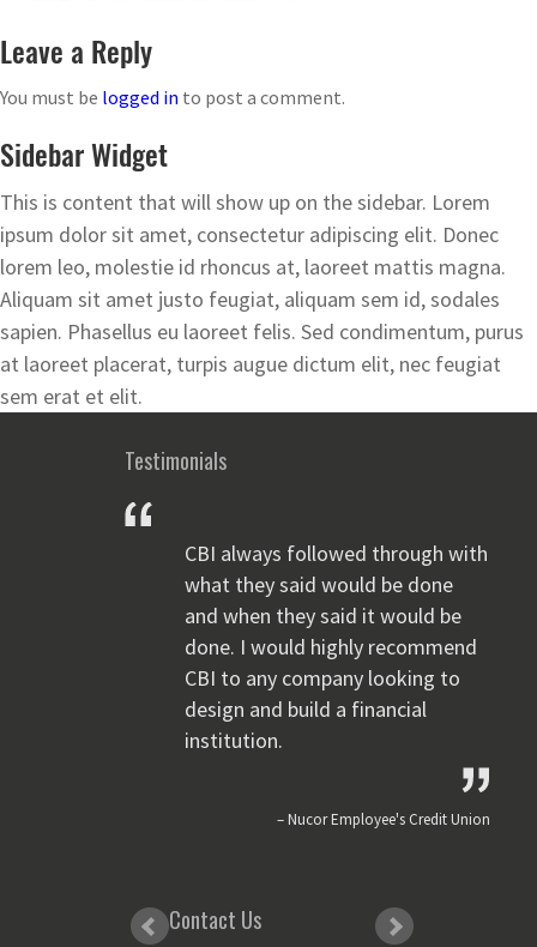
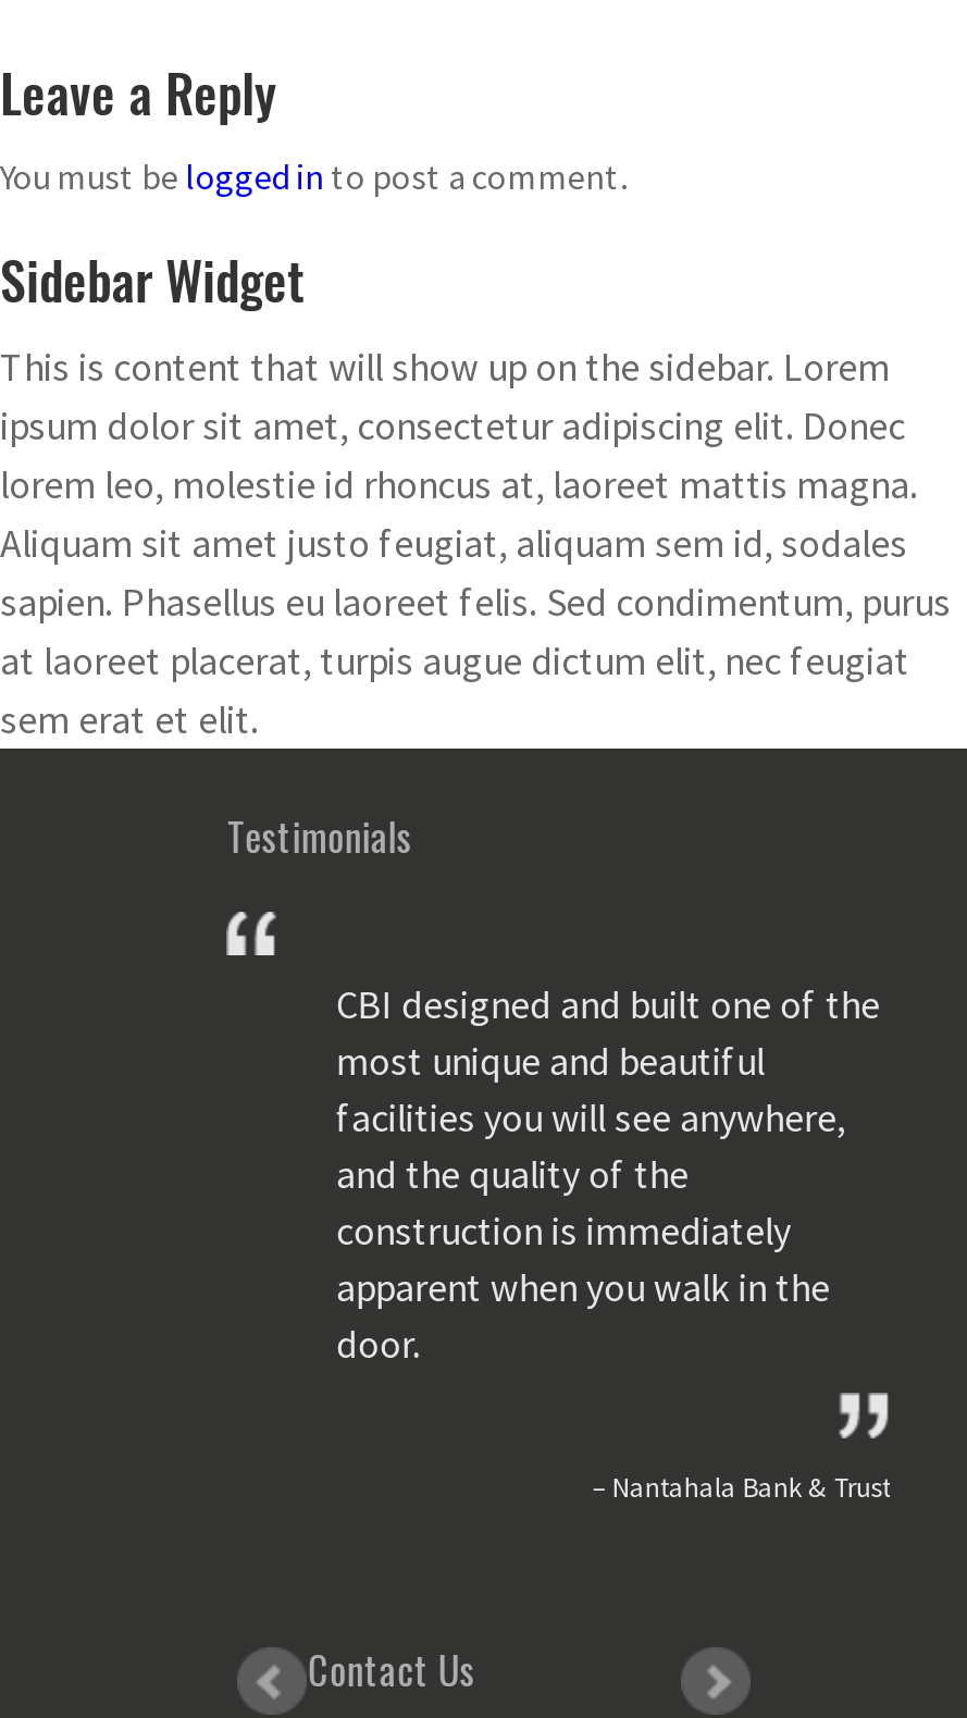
- CBI always followed through with
- what they said would be done
- and when they said it would be
- done. I would highly recommend
- CBI to any company looking to
- design and build a financial
- institution.
+ CBI designed and built one of the
+ most unique and beautiful
+ facilities you will see anywhere,
+ and the quality of the
+ construction is immediately
+ apparent when you walk in the
+ door.

- Nucor Employee's Credit Union
+ Nantahala Bank & Trust
